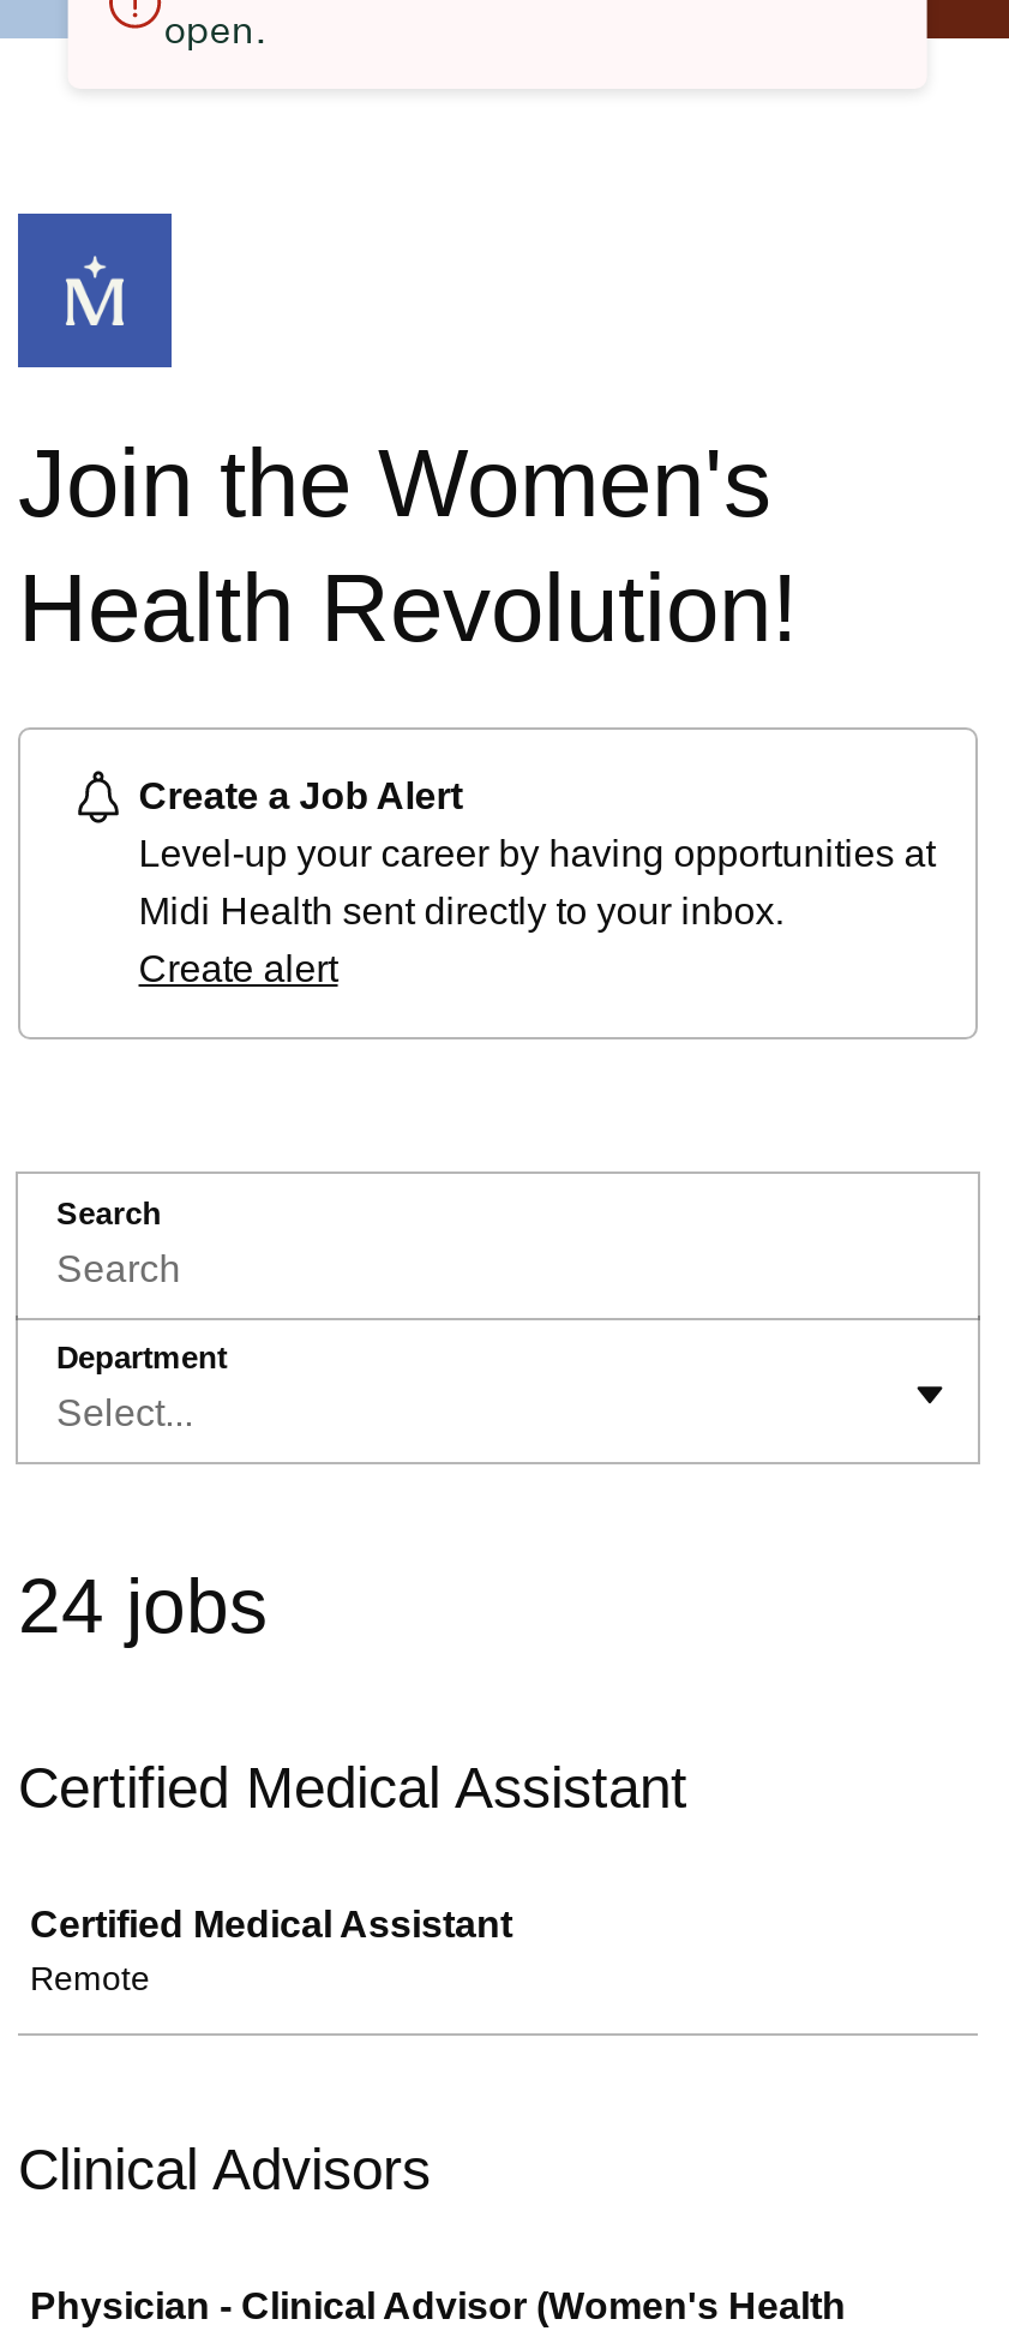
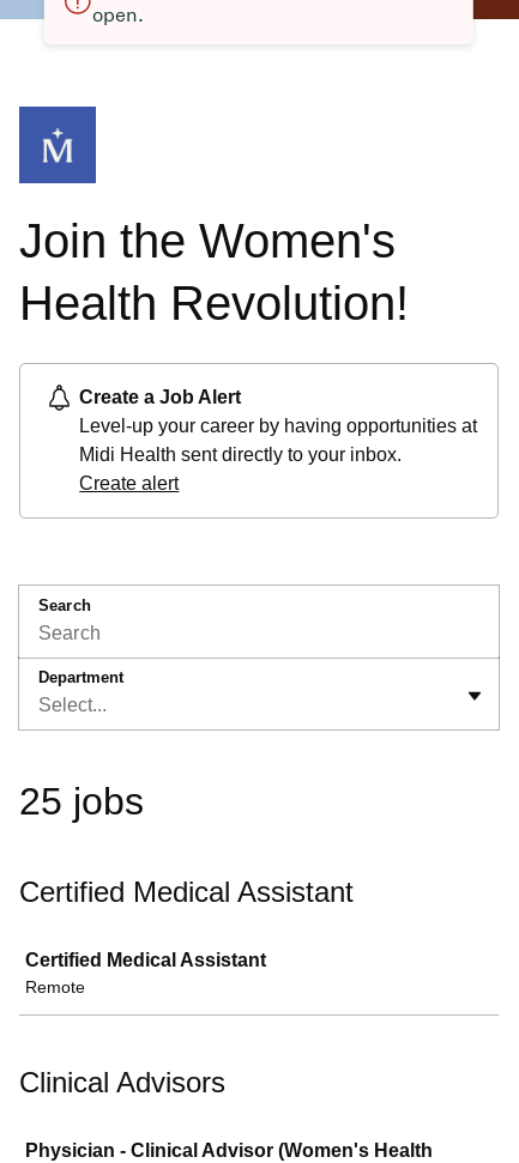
- 24 jobs
+ 25 jobs
